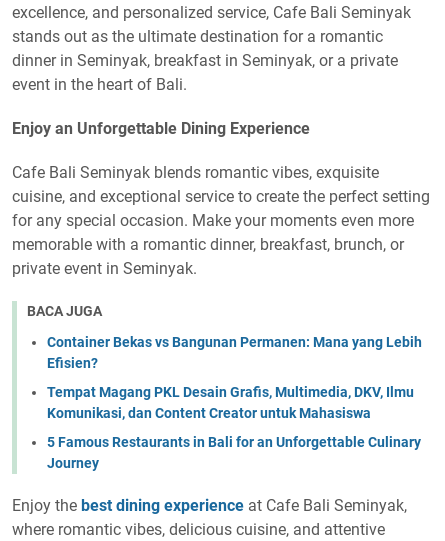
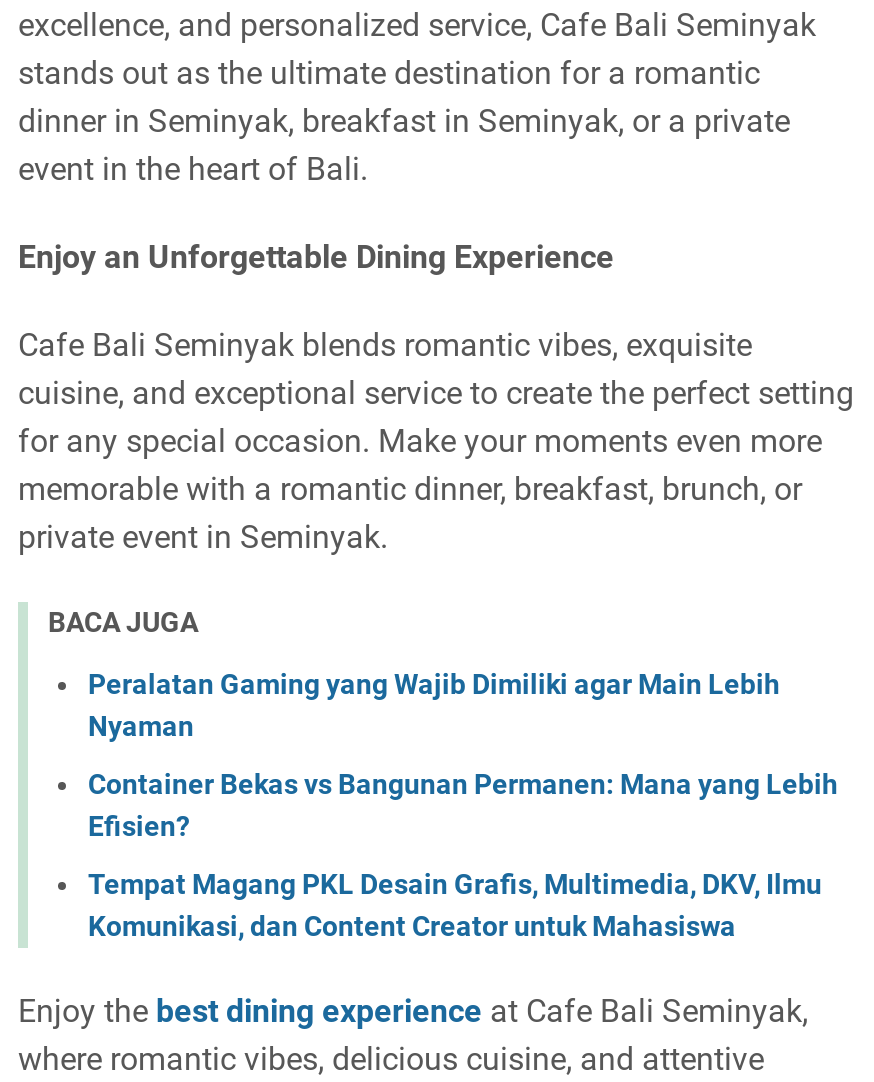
+ Peralatan Gaming yang Wajib Dimiliki agar Main Lebih
+ Nyaman

moved down: Container Bekas vs Bangunan Permanen: Mana yang Lebih | Efisien? | Tempat Magang PKL Desain Grafis, Multimedia, DKV, Ilmu | Komunikasi, dan Content Creator untuk Mahasiswa

- 5 Famous Restaurants in Bali for an Unforgettable Culinary
- Journey
